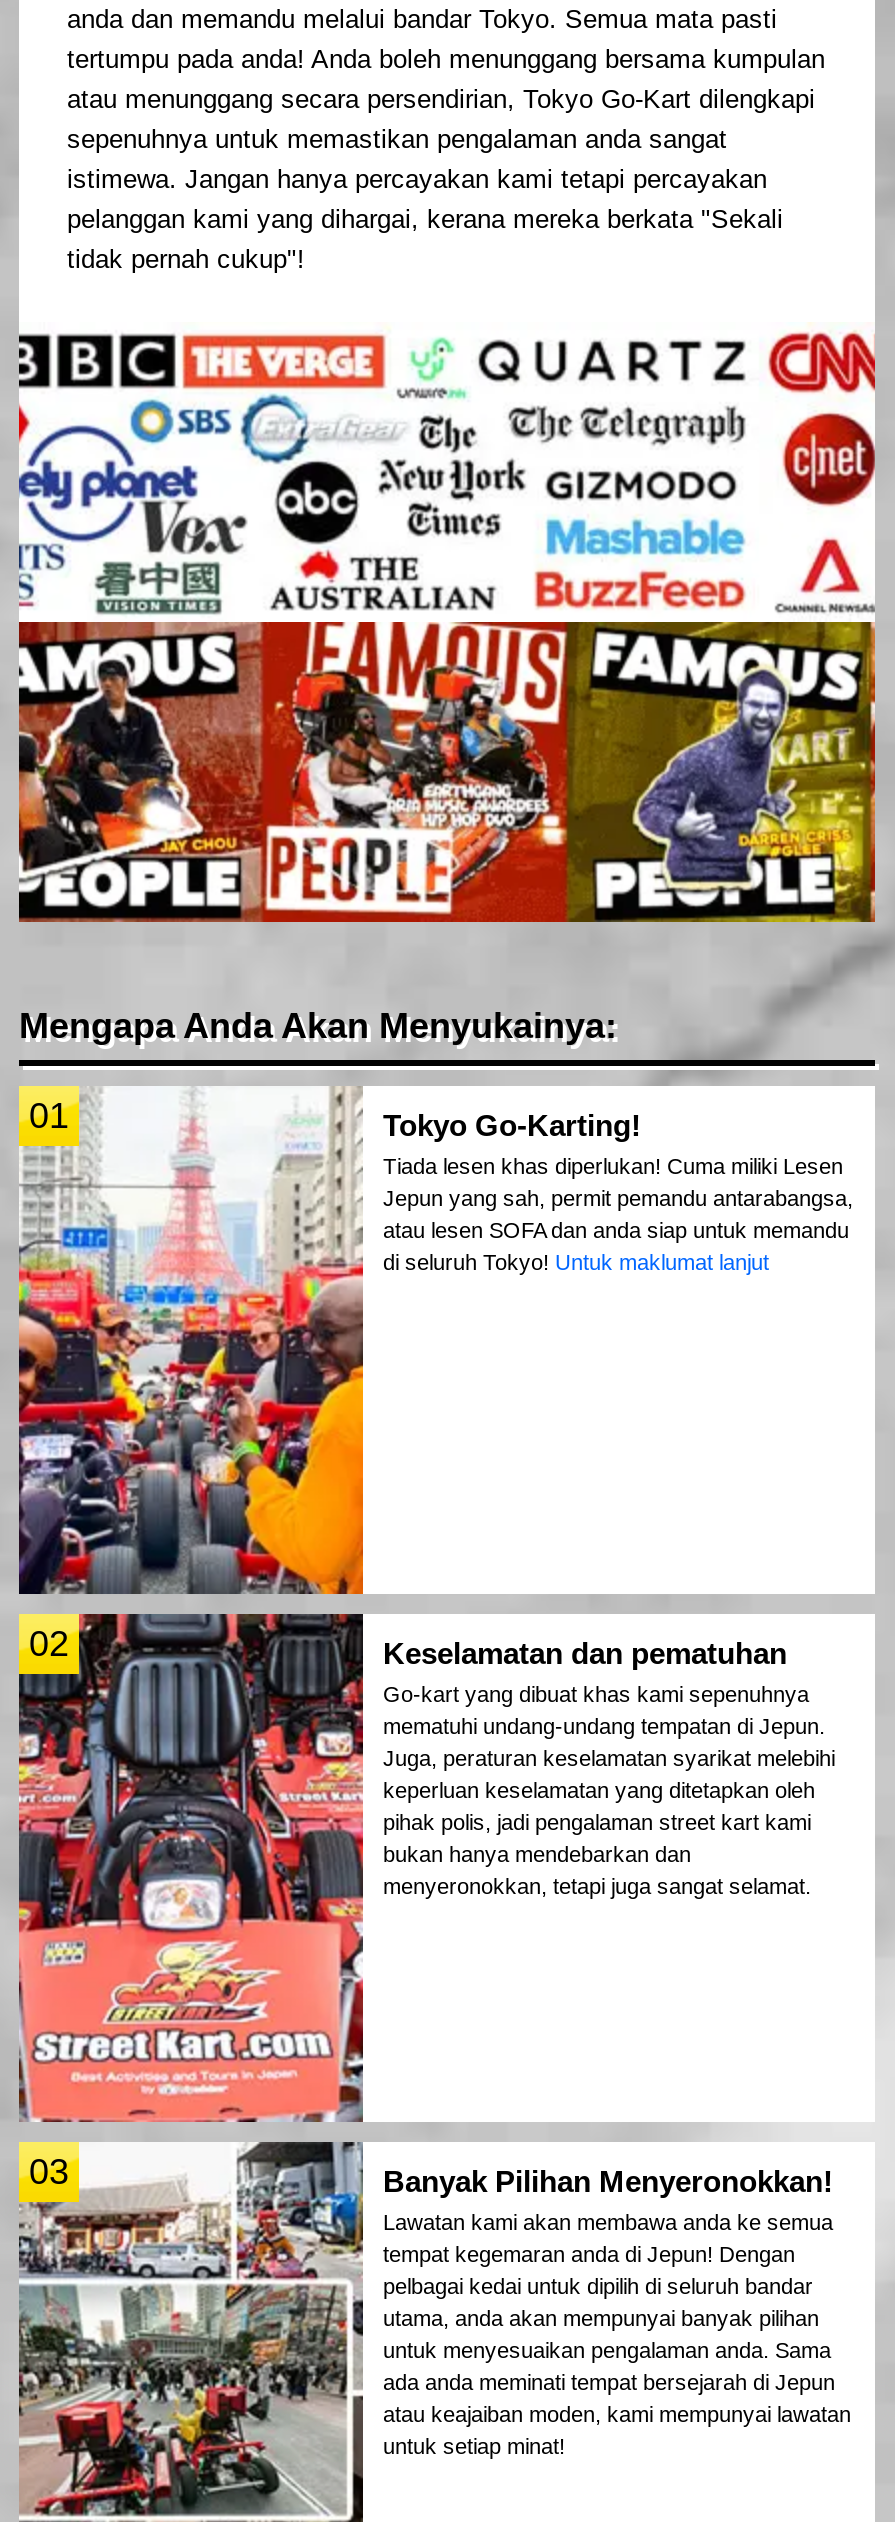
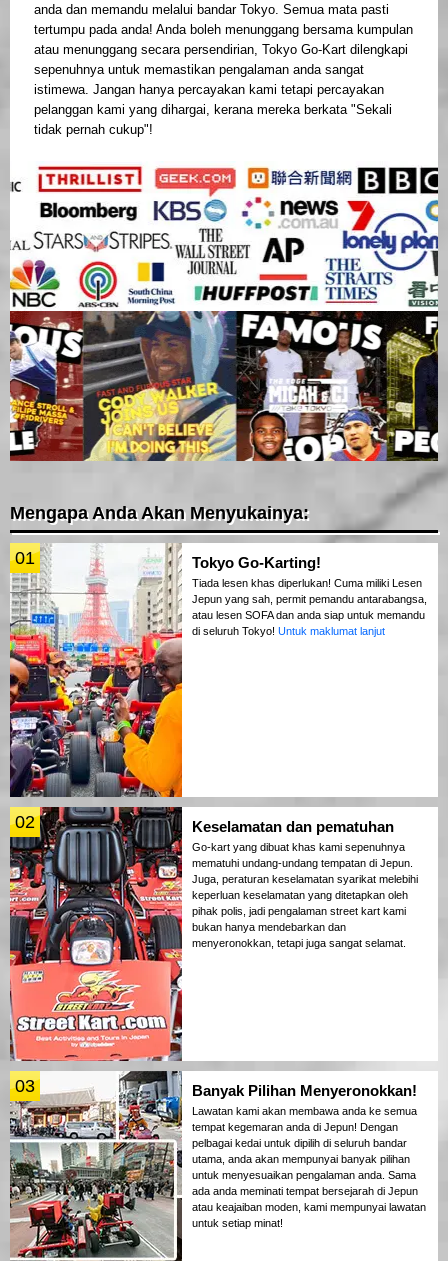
- [image]
+ [image]
